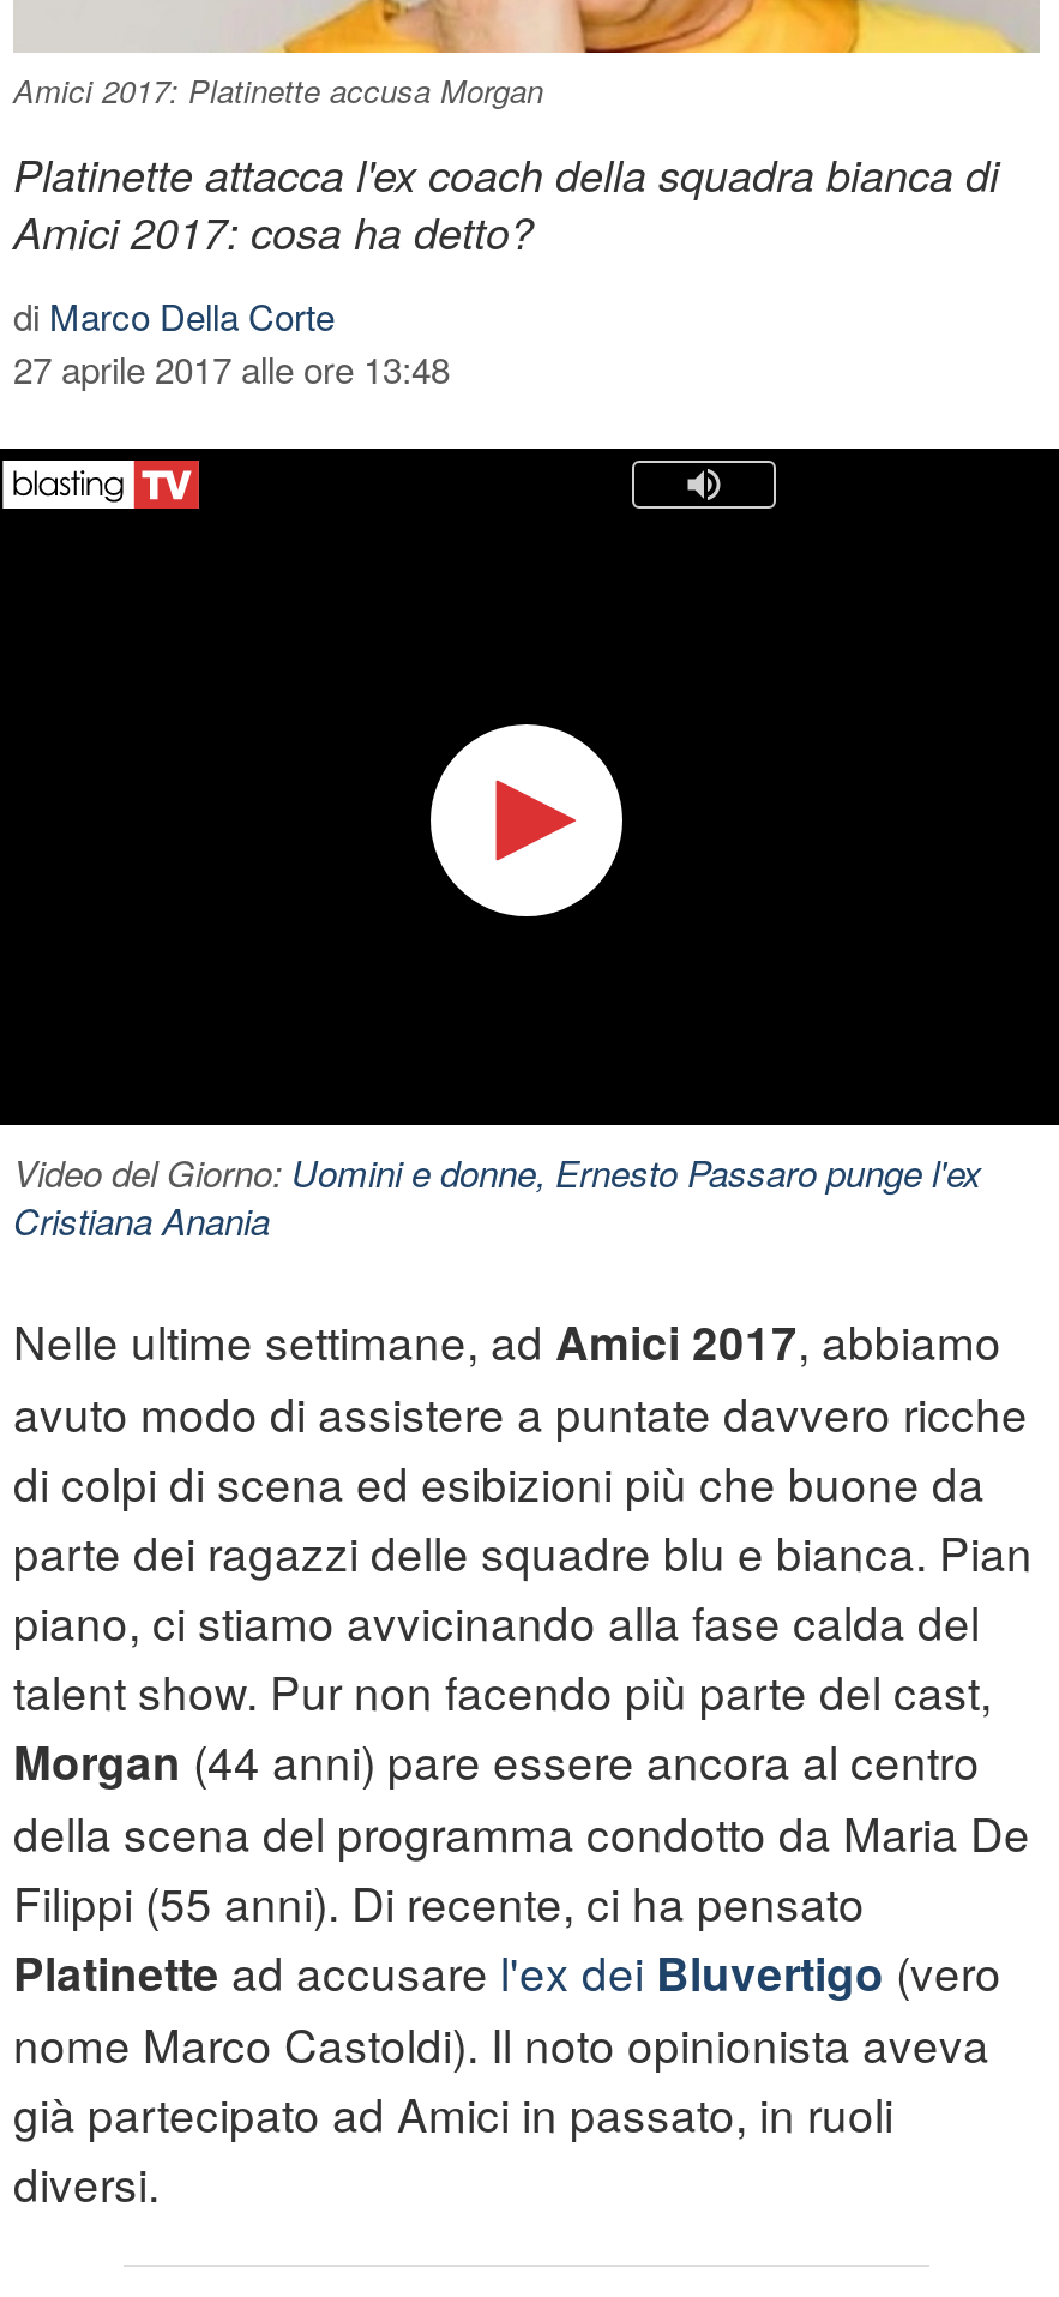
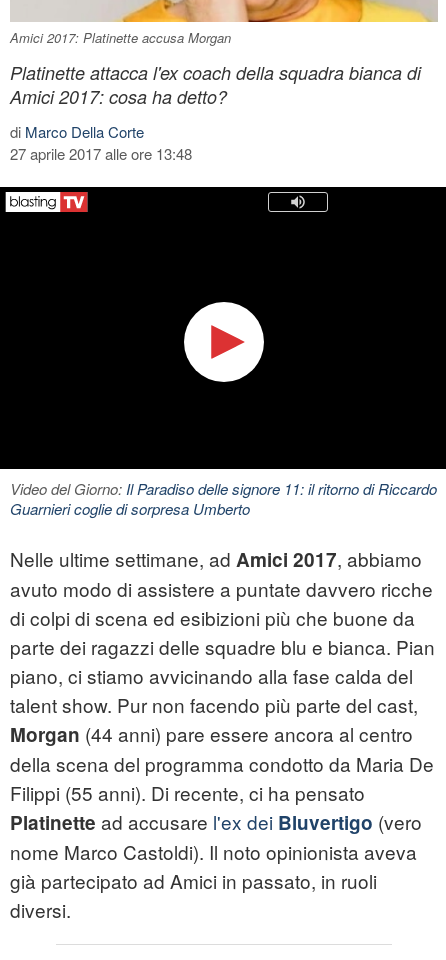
- Video del Giorno: Uomini e donne, Ernesto Passaro punge l'ex
- Cristiana Anania
+ Video del Giorno: Il Paradiso delle signore 11: il ritorno di Riccardo
+ Guarnieri coglie di sorpresa Umberto
